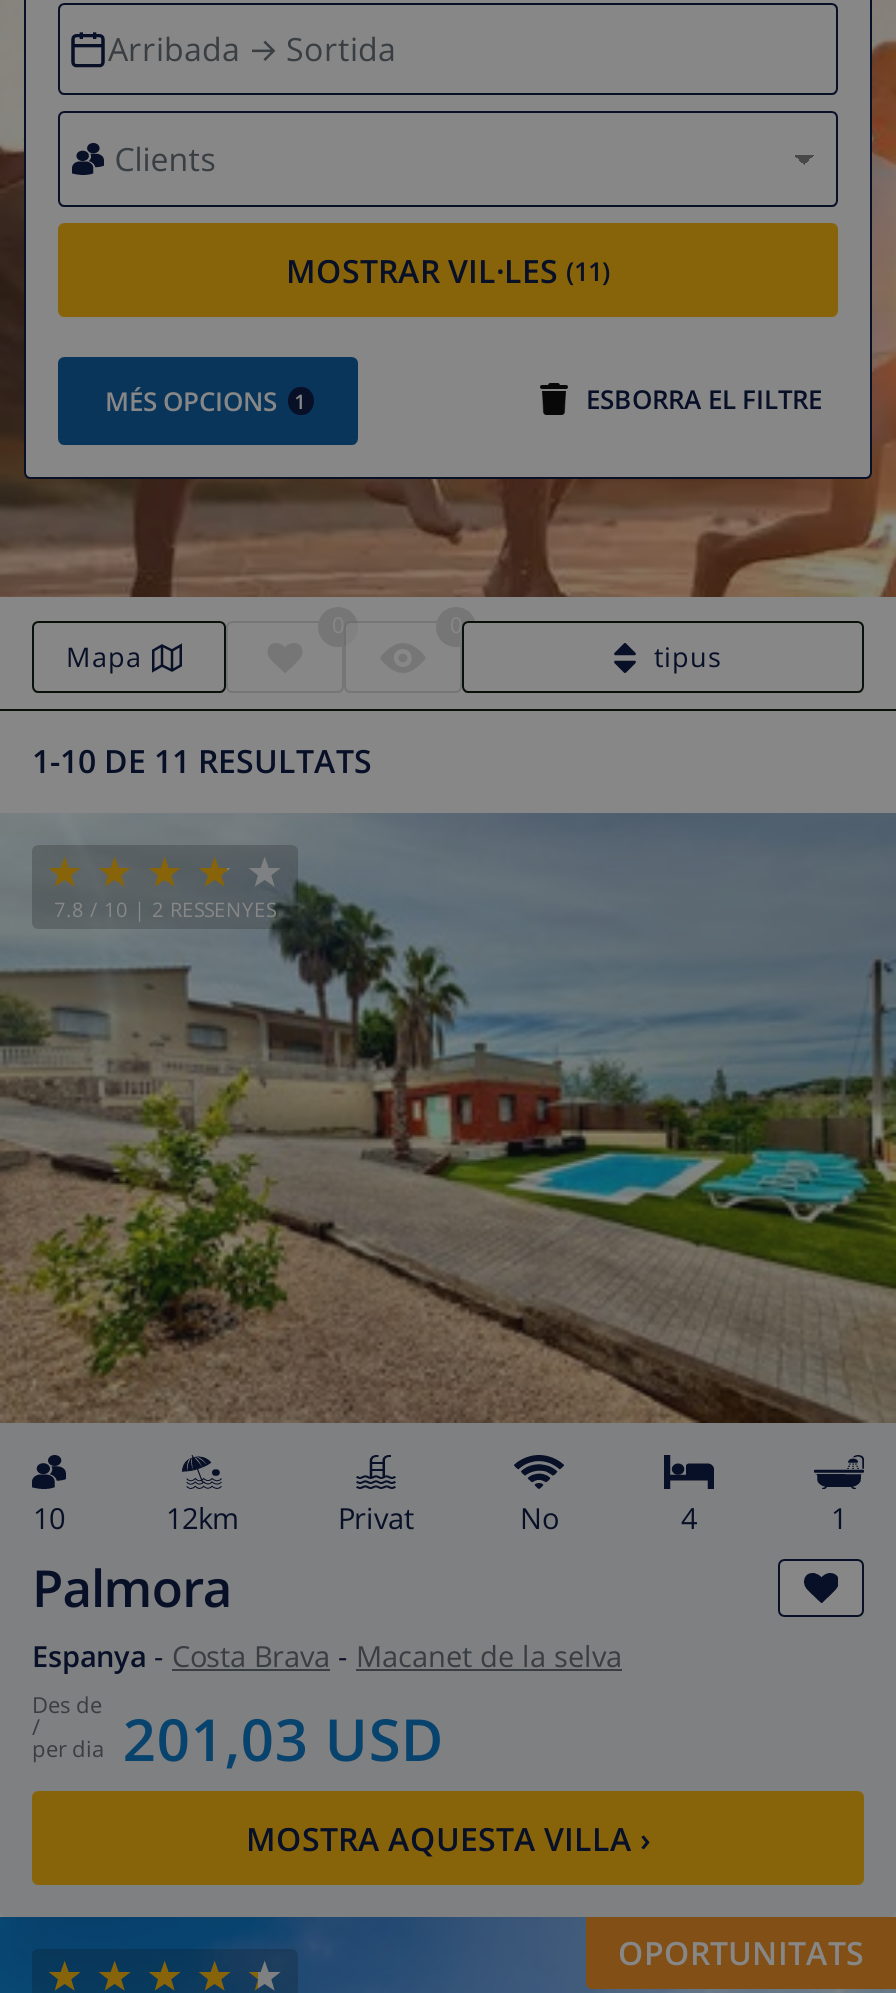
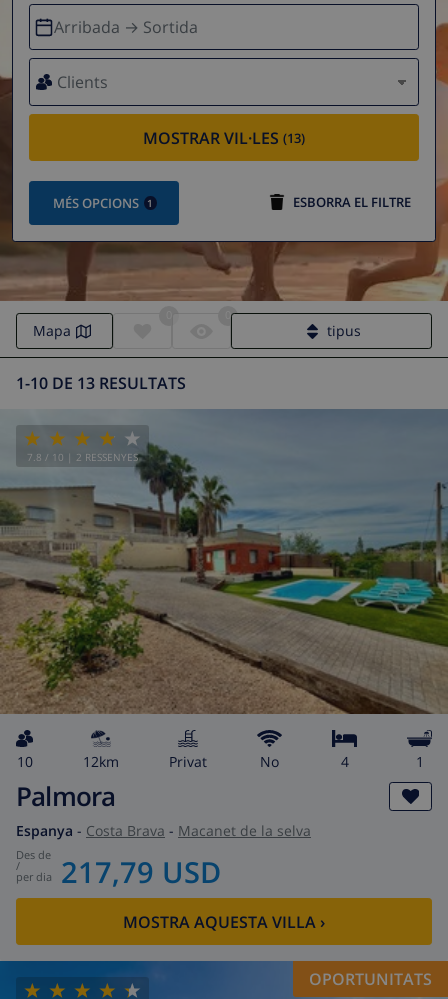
- MOSTRAR VIL·LES (11)
+ MOSTRAR VIL·LES (13)

- 1-10 DE 11 RESULTATS
+ 1-10 DE 13 RESULTATS

- per dia des de 201,03 USD
+ per dia des de 217,79 USD
